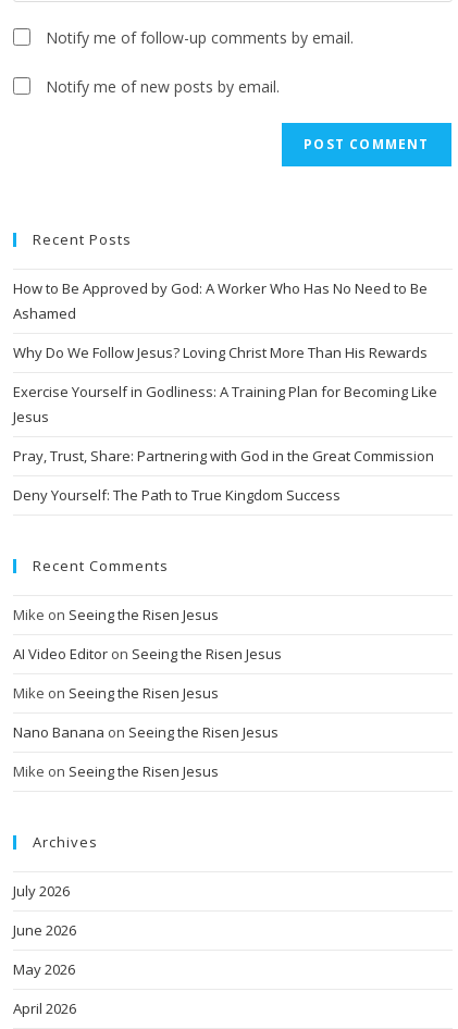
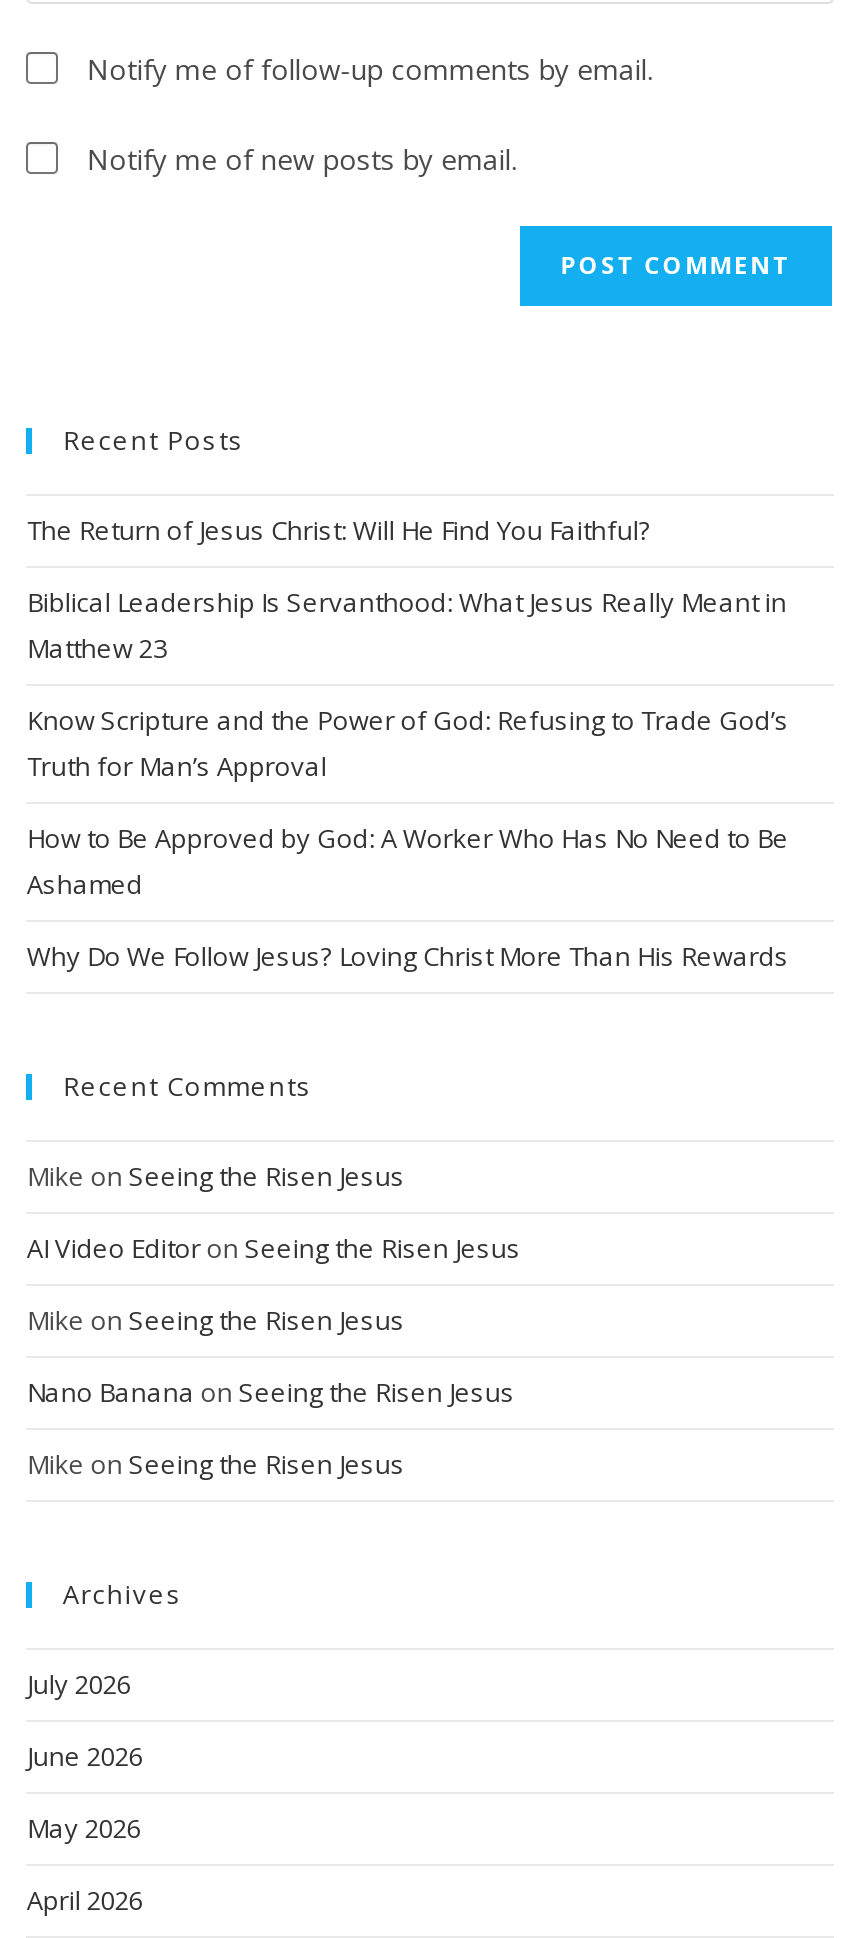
+ The Return of Jesus Christ: Will He Find You Faithful?
+ Biblical Leadership Is Servanthood: What Jesus Really Meant in
+ Matthew 23
+ Know Scripture and the Power of God: Refusing to Trade God’s
+ Truth for Man’s Approval

moved down: How to Be Approved by God: A Worker Who Has No Need to Be | Ashamed | Why Do We Follow Jesus? Loving Christ More Than His Rewards

- Exercise Yourself in Godliness: A Training Plan for Becoming Like
- Jesus
- Pray, Trust, Share: Partnering with God in the Great Commission
- Deny Yourself: The Path to True Kingdom Success
